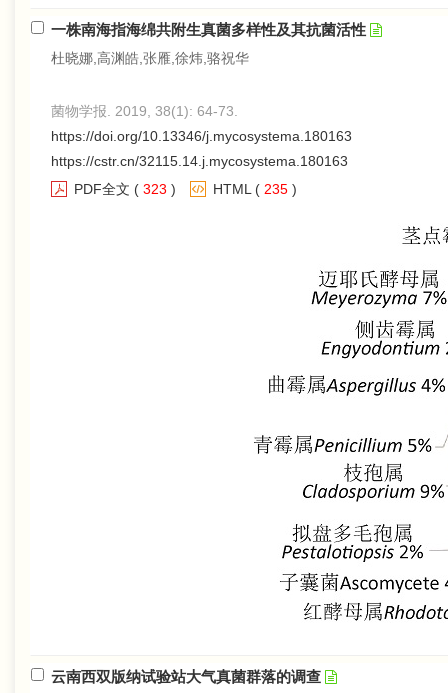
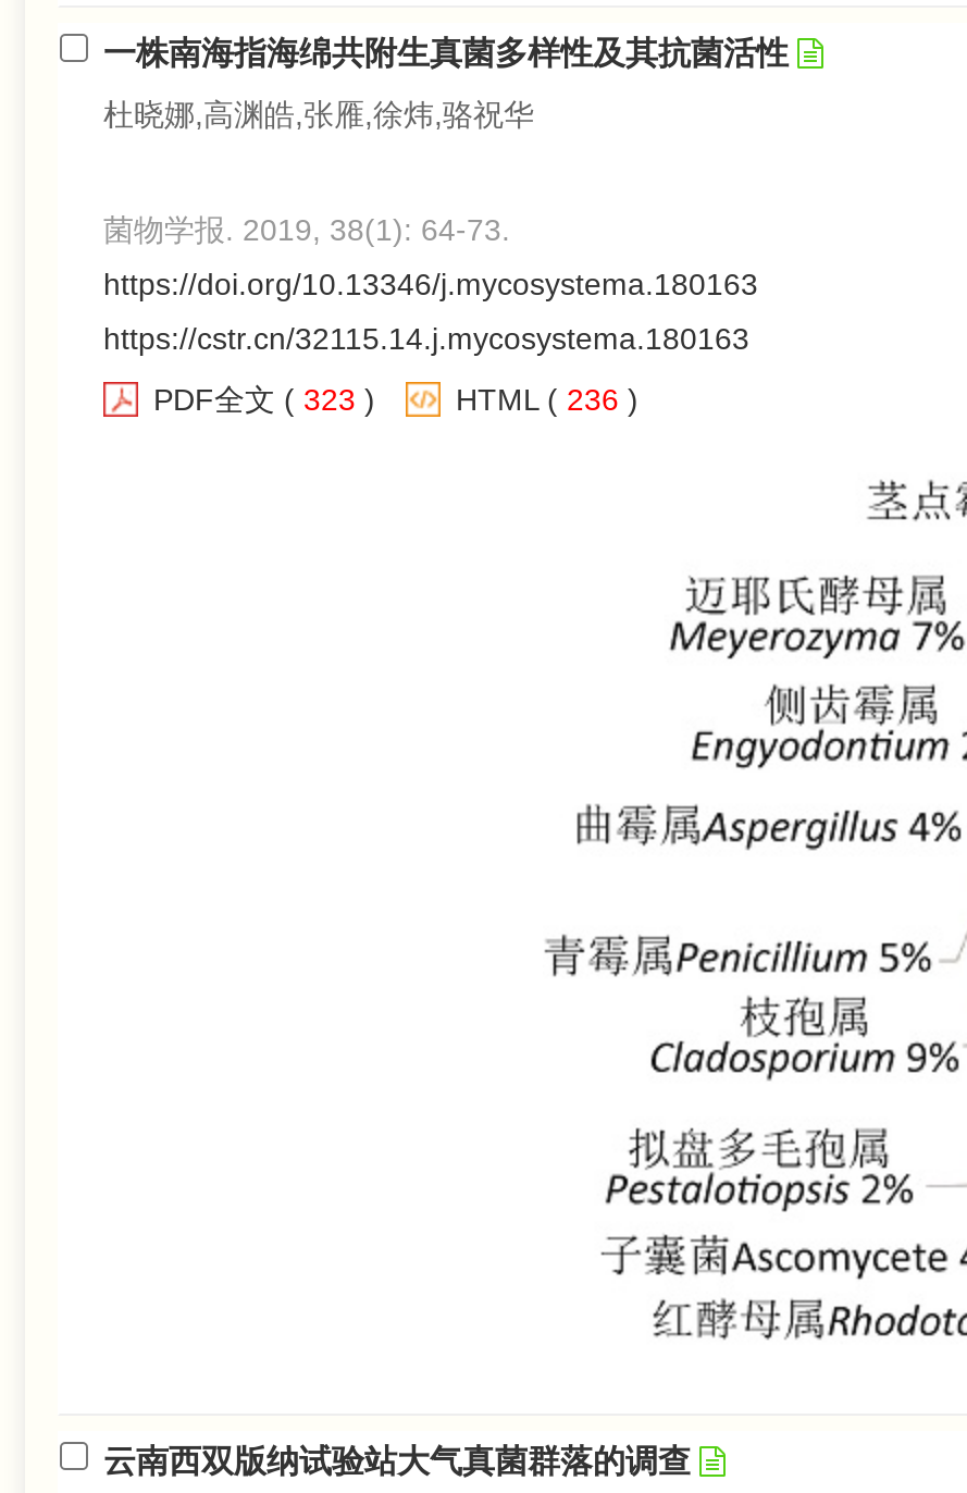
- HTML ( 235)
+ HTML ( 236)
